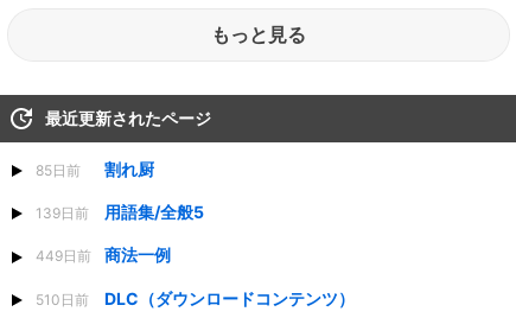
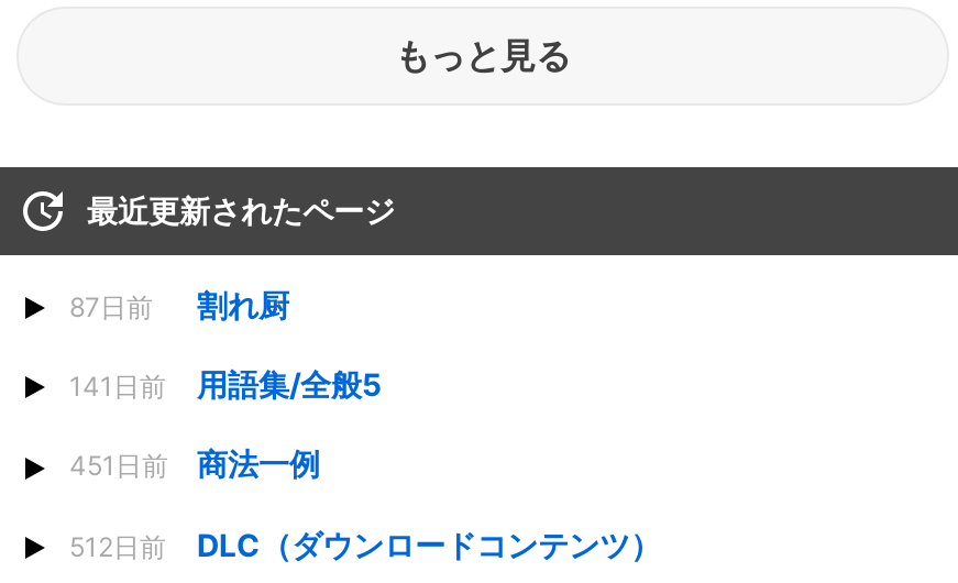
- 85日前 割れ厨
+ 87日前 割れ厨

- 139日前 用語集/全般5
+ 141日前 用語集/全般5

- 449日前 商法一例
+ 451日前 商法一例

- 510日前 DLC（ダウンロードコンテンツ）
+ 512日前 DLC（ダウンロードコンテンツ）
